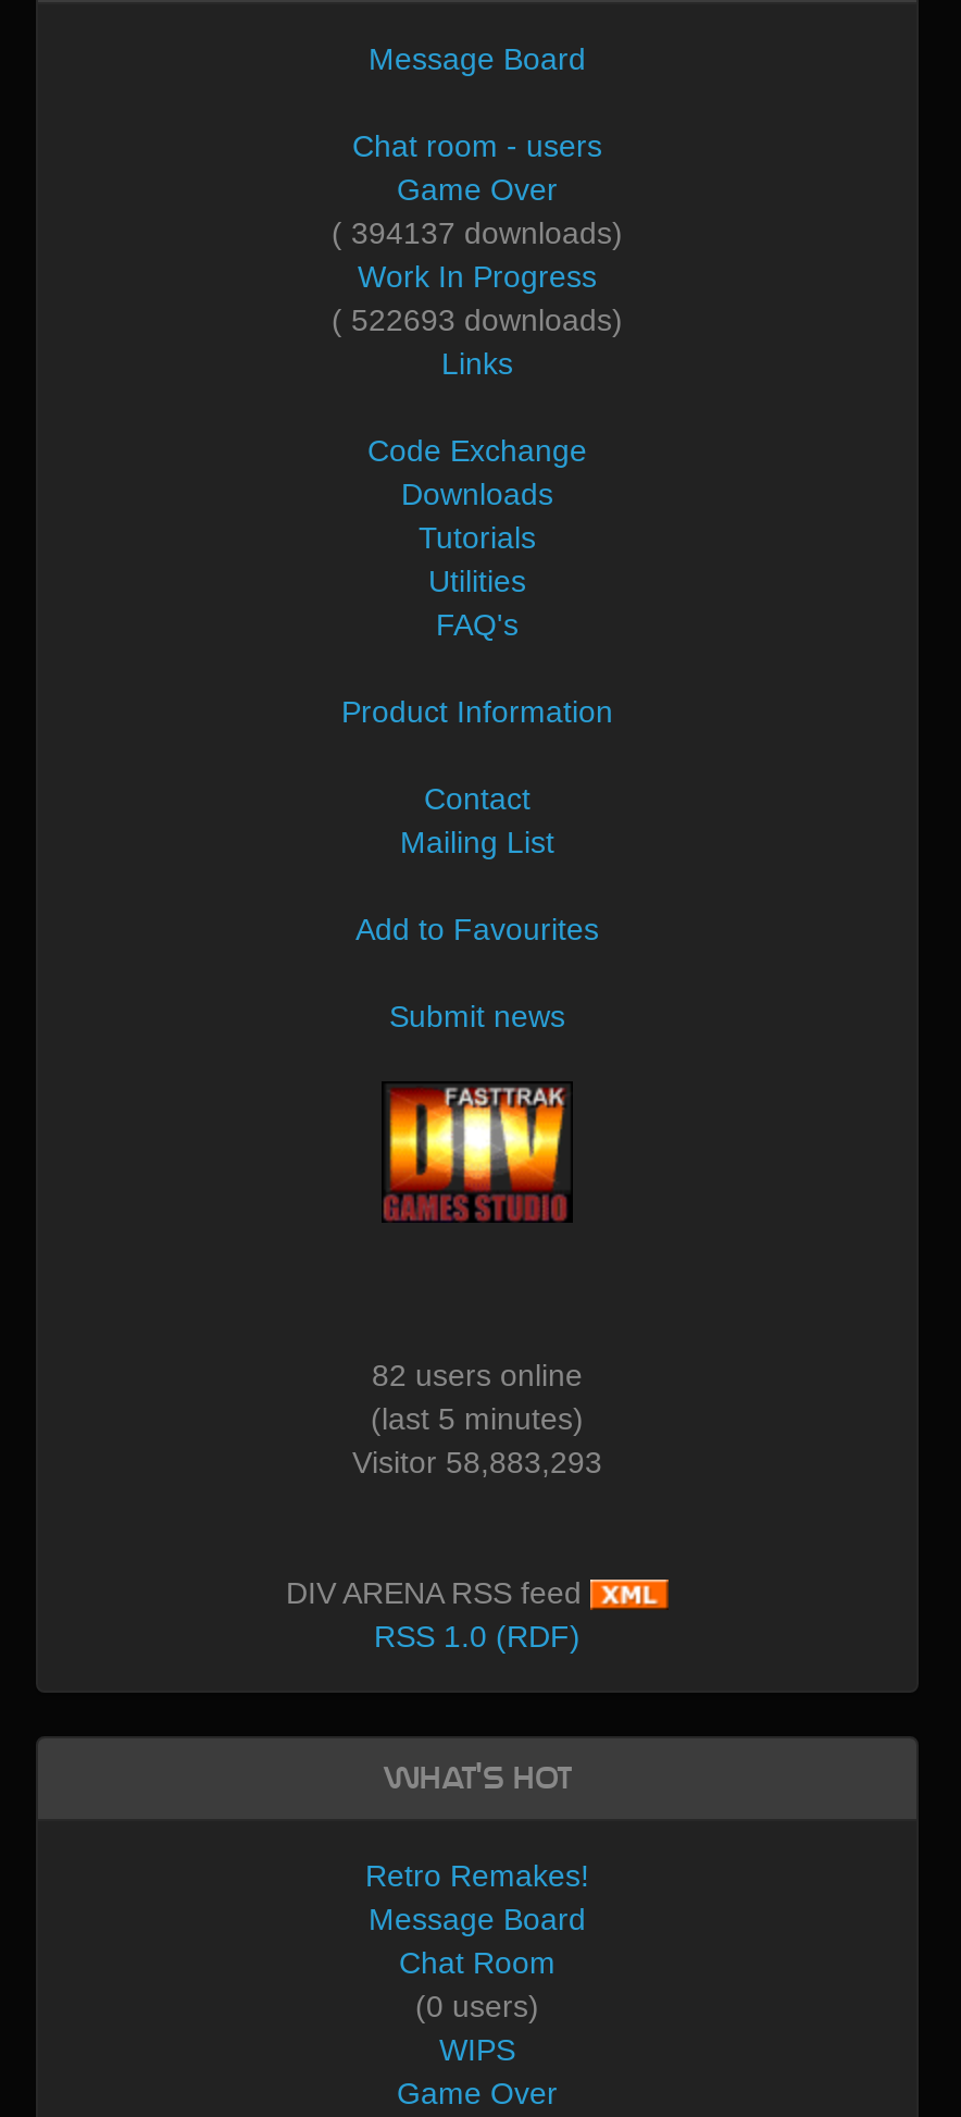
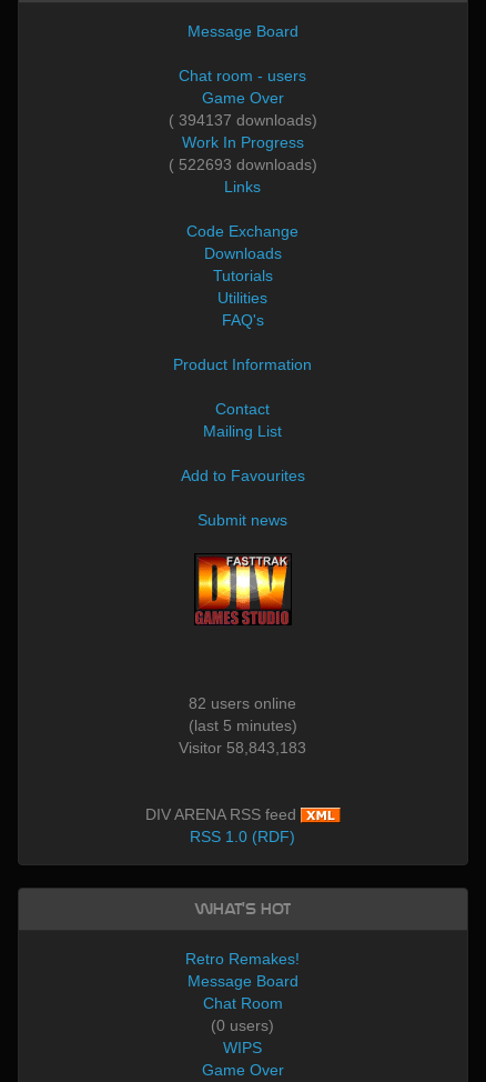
- Visitor 58,883,293
+ Visitor 58,843,183
